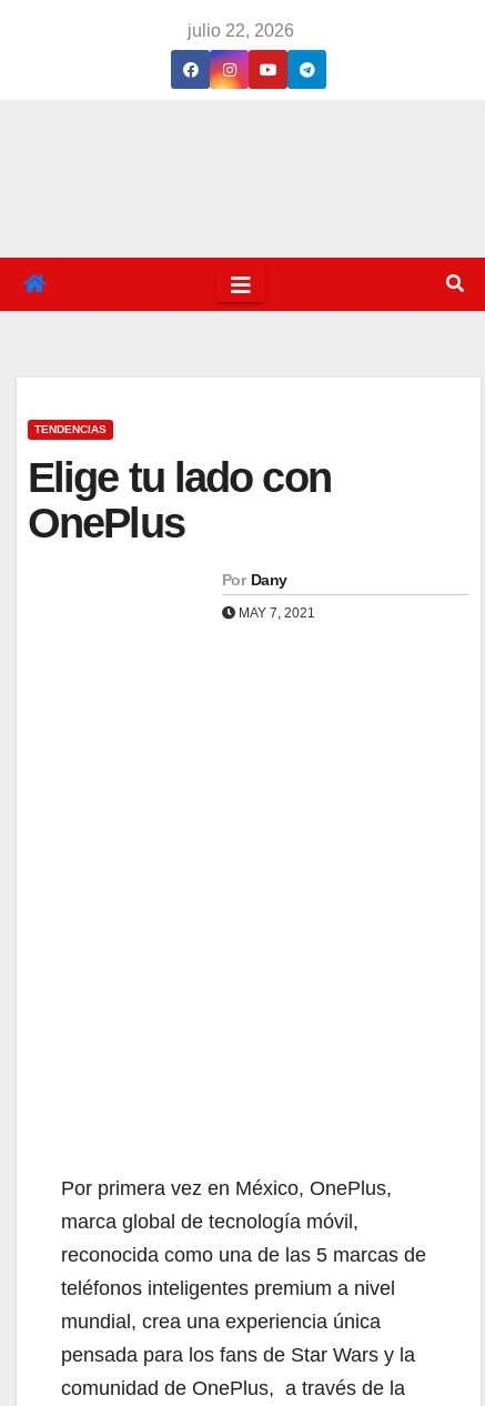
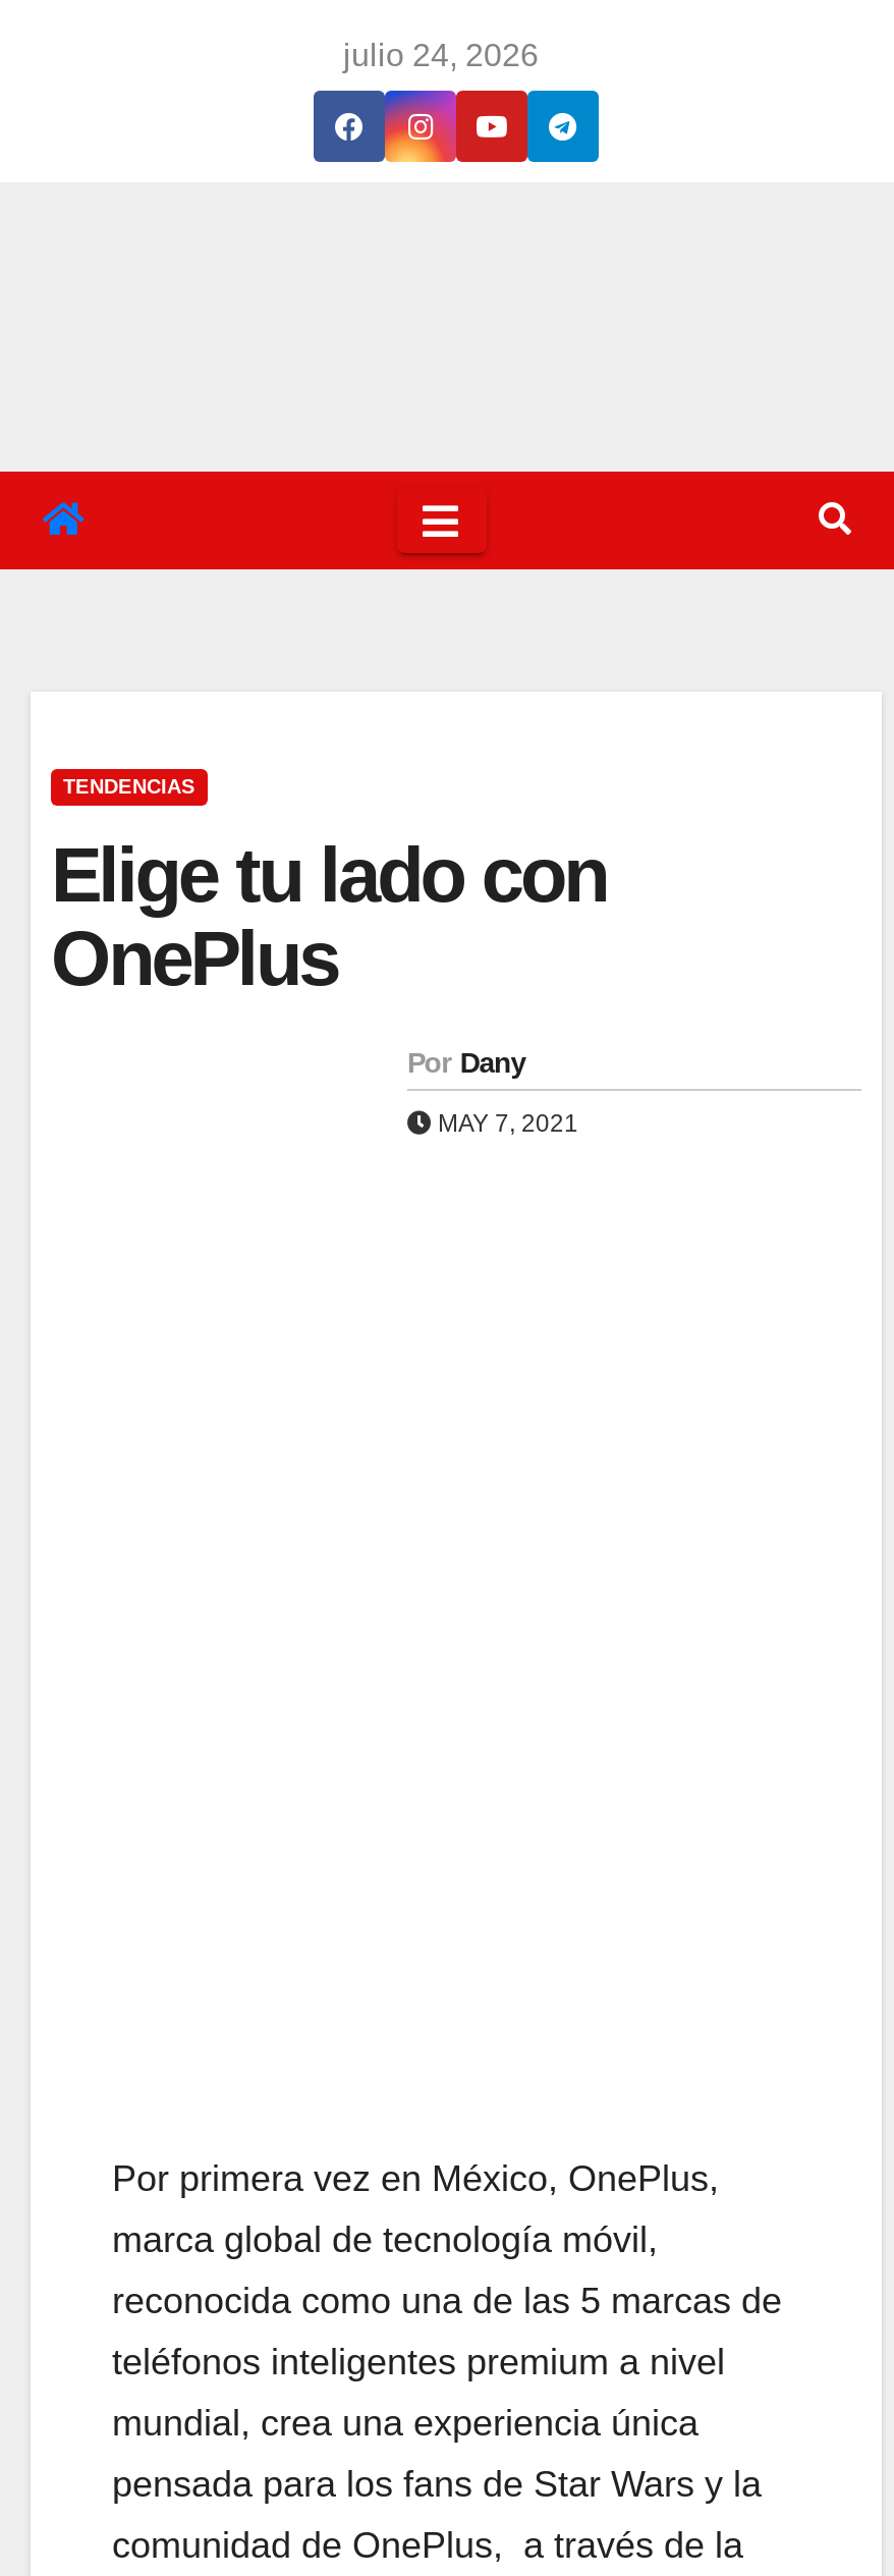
- julio 22, 2026
+ julio 24, 2026
